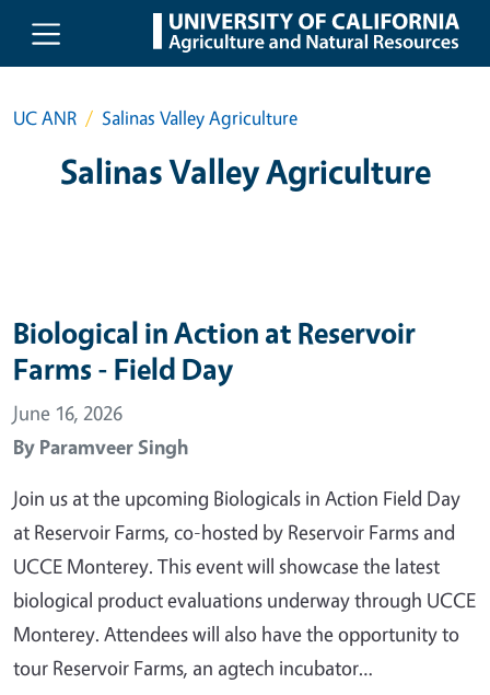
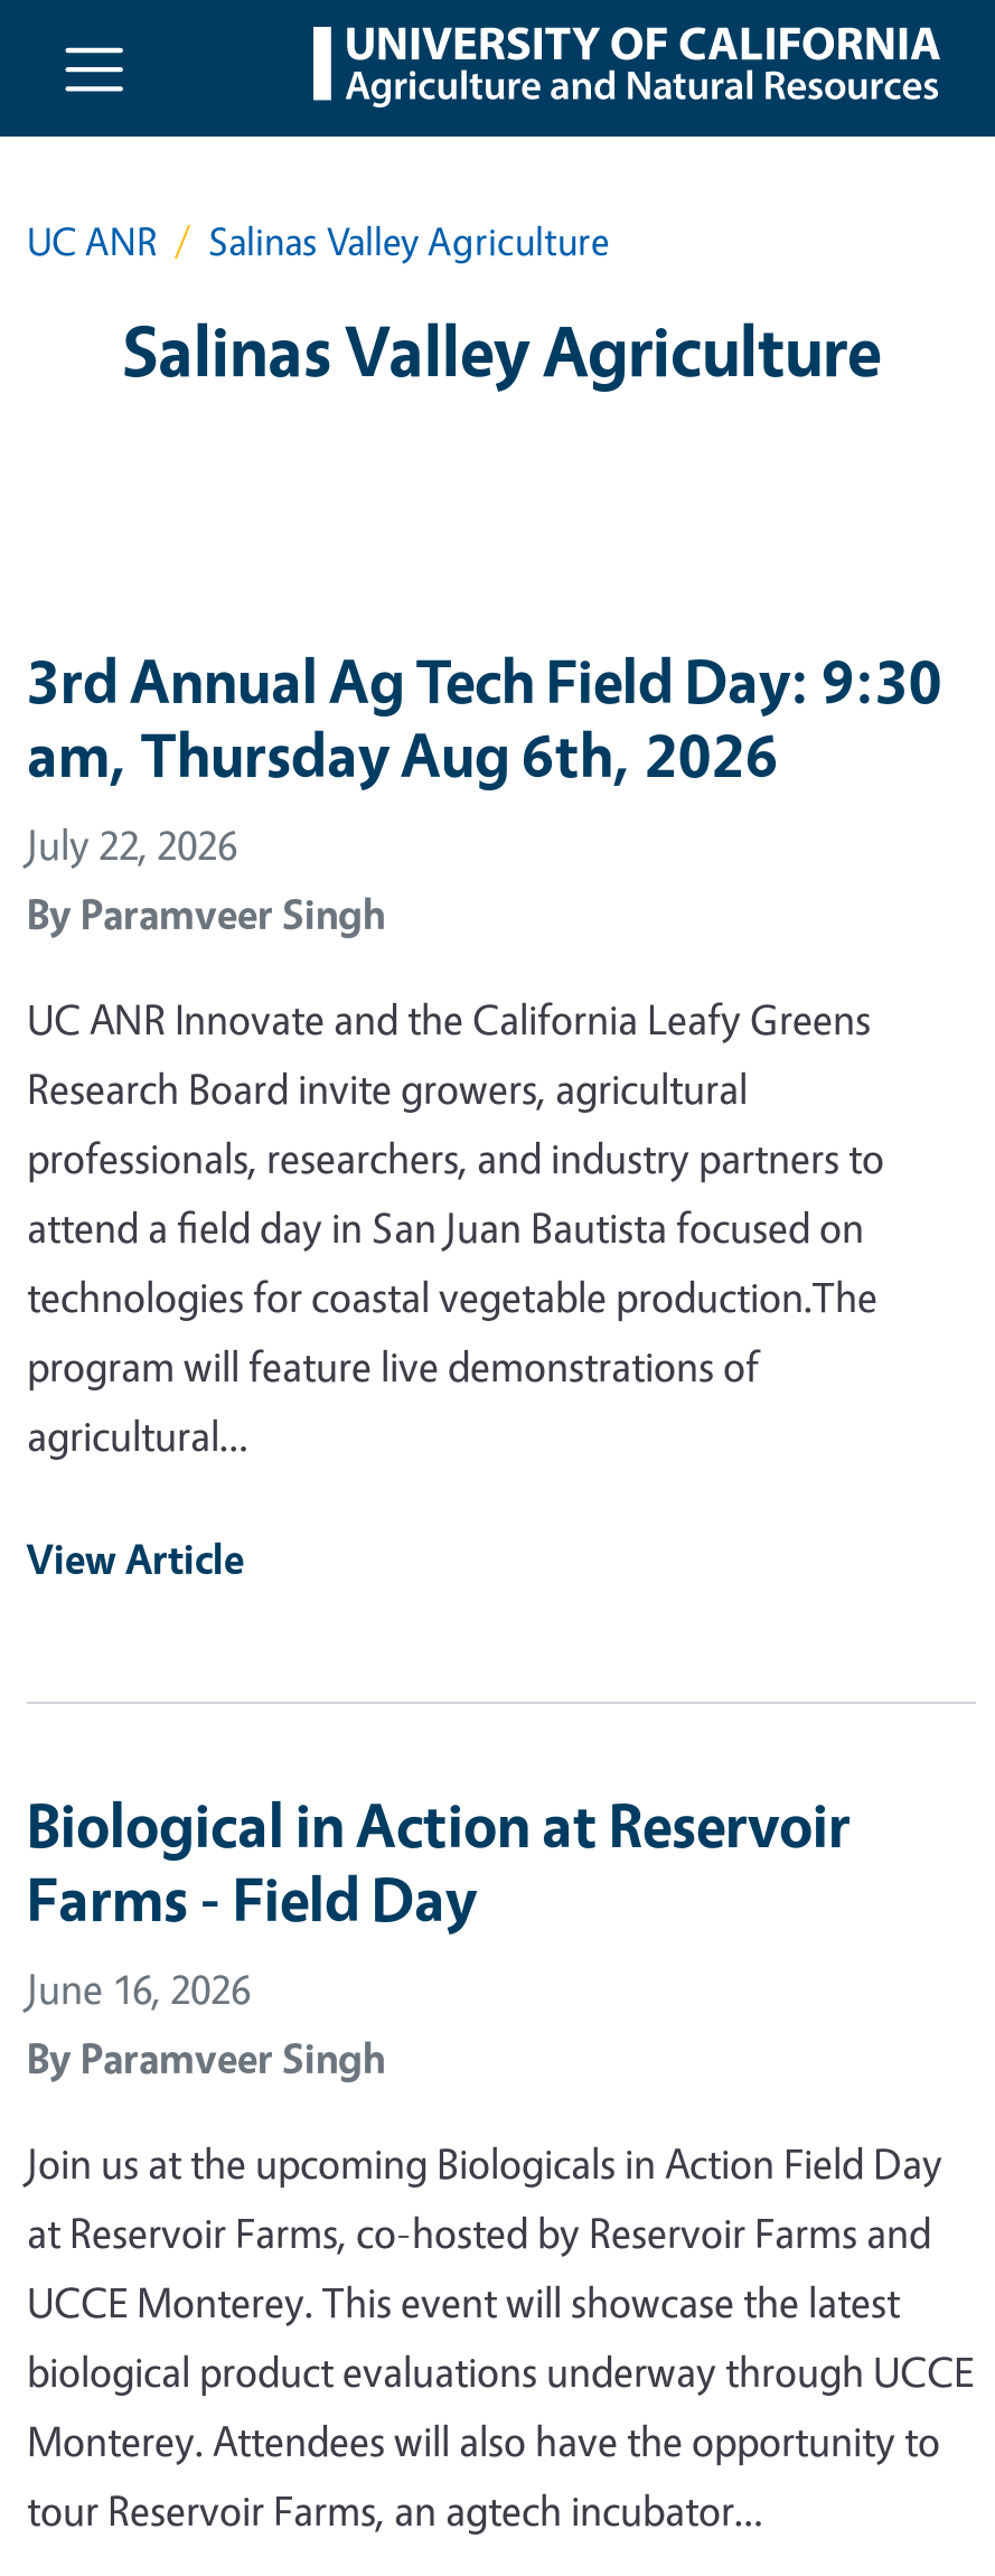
+ 3rd Annual Ag Tech Field Day: 9:30
+ am, Thursday Aug 6th, 2026
+ July 22, 2026
+ By Paramveer Singh
+ UC ANR Innovate and the California Leafy Greens
+ Research Board invite growers, agricultural
+ professionals, researchers, and industry partners to
+ attend a field day in San Juan Bautista focused on
+ technologies for coastal vegetable production.The
+ program will feature live demonstrations of
+ agricultural…
+ View Article
